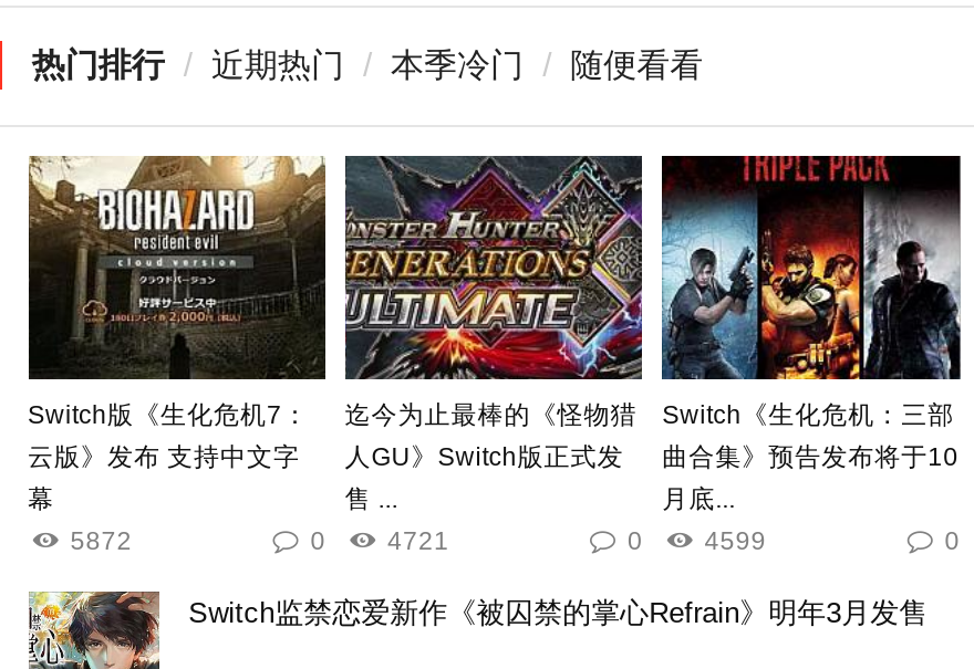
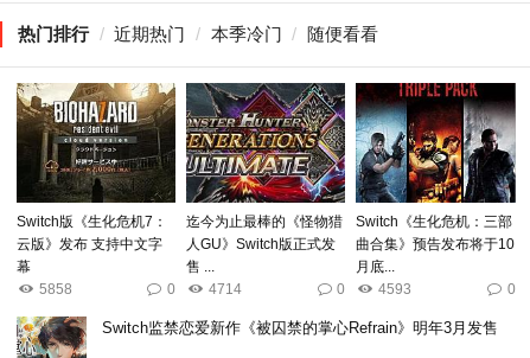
- 5872
+ 5858

- 0 4721
+ 0 4714

- 0 4599
+ 0 4593
